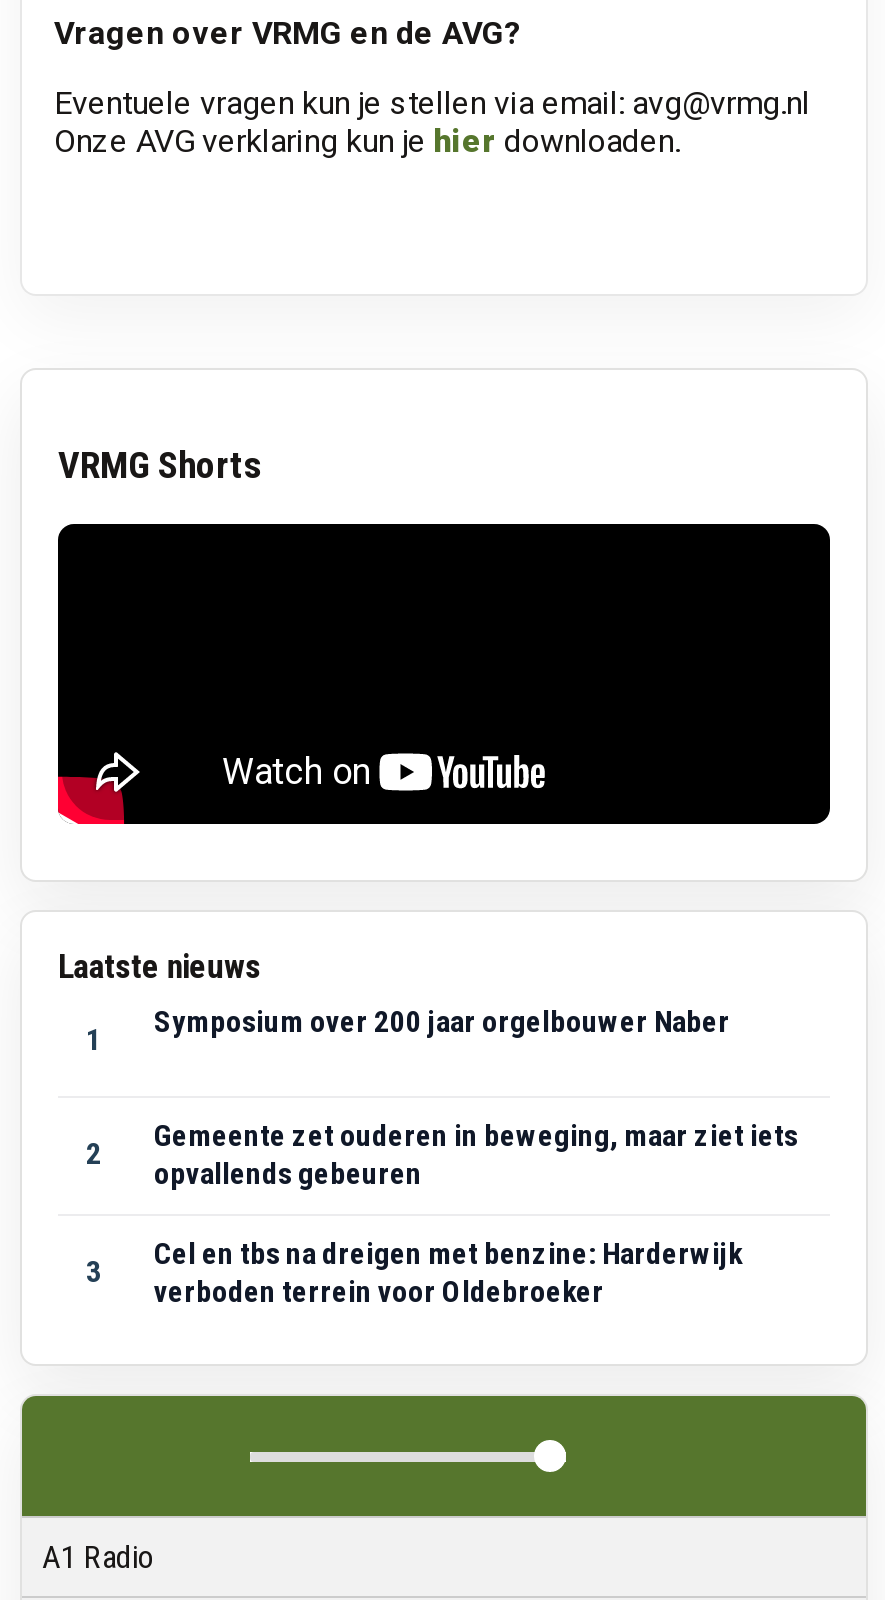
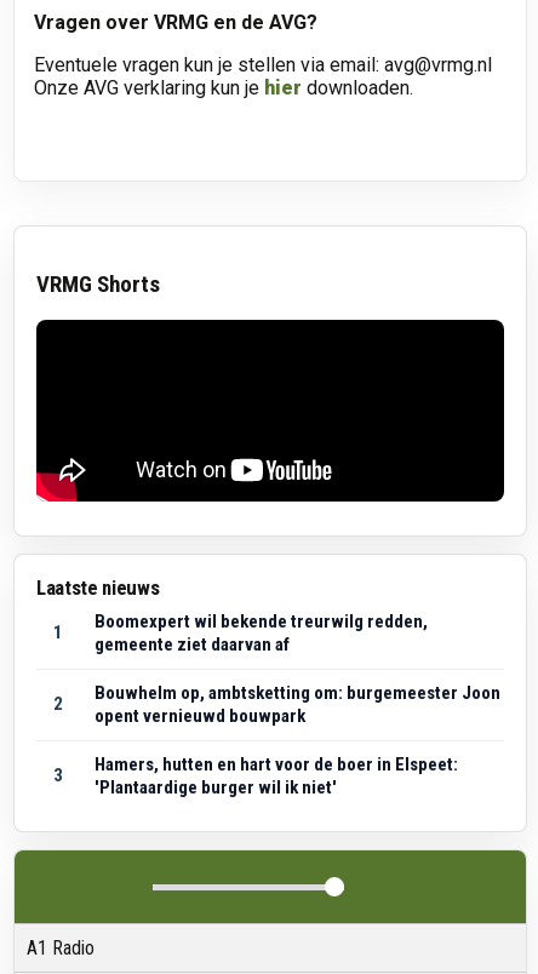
- Symposium over 200 jaar orgelbouwer Naber
+ Boomexpert wil bekende treurwilg redden,
+ gemeente ziet daarvan af

- Gemeente zet ouderen in beweging, maar ziet iets
- opvallends gebeuren
+ Bouwhelm op, ambtsketting om: burgemeester Joon
+ opent vernieuwd bouwpark

- Cel en tbs na dreigen met benzine: Harderwijk
- verboden terrein voor Oldebroeker
+ Hamers, hutten en hart voor de boer in Elspeet:
+ 'Plantaardige burger wil ik niet'
